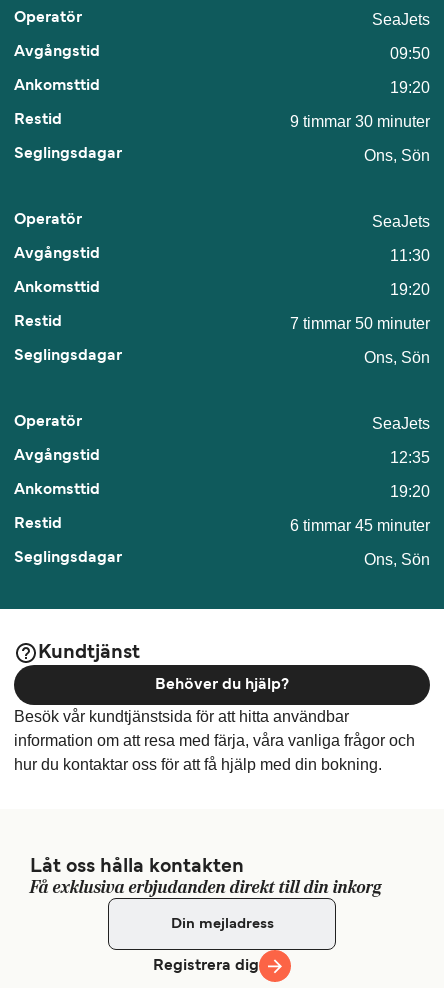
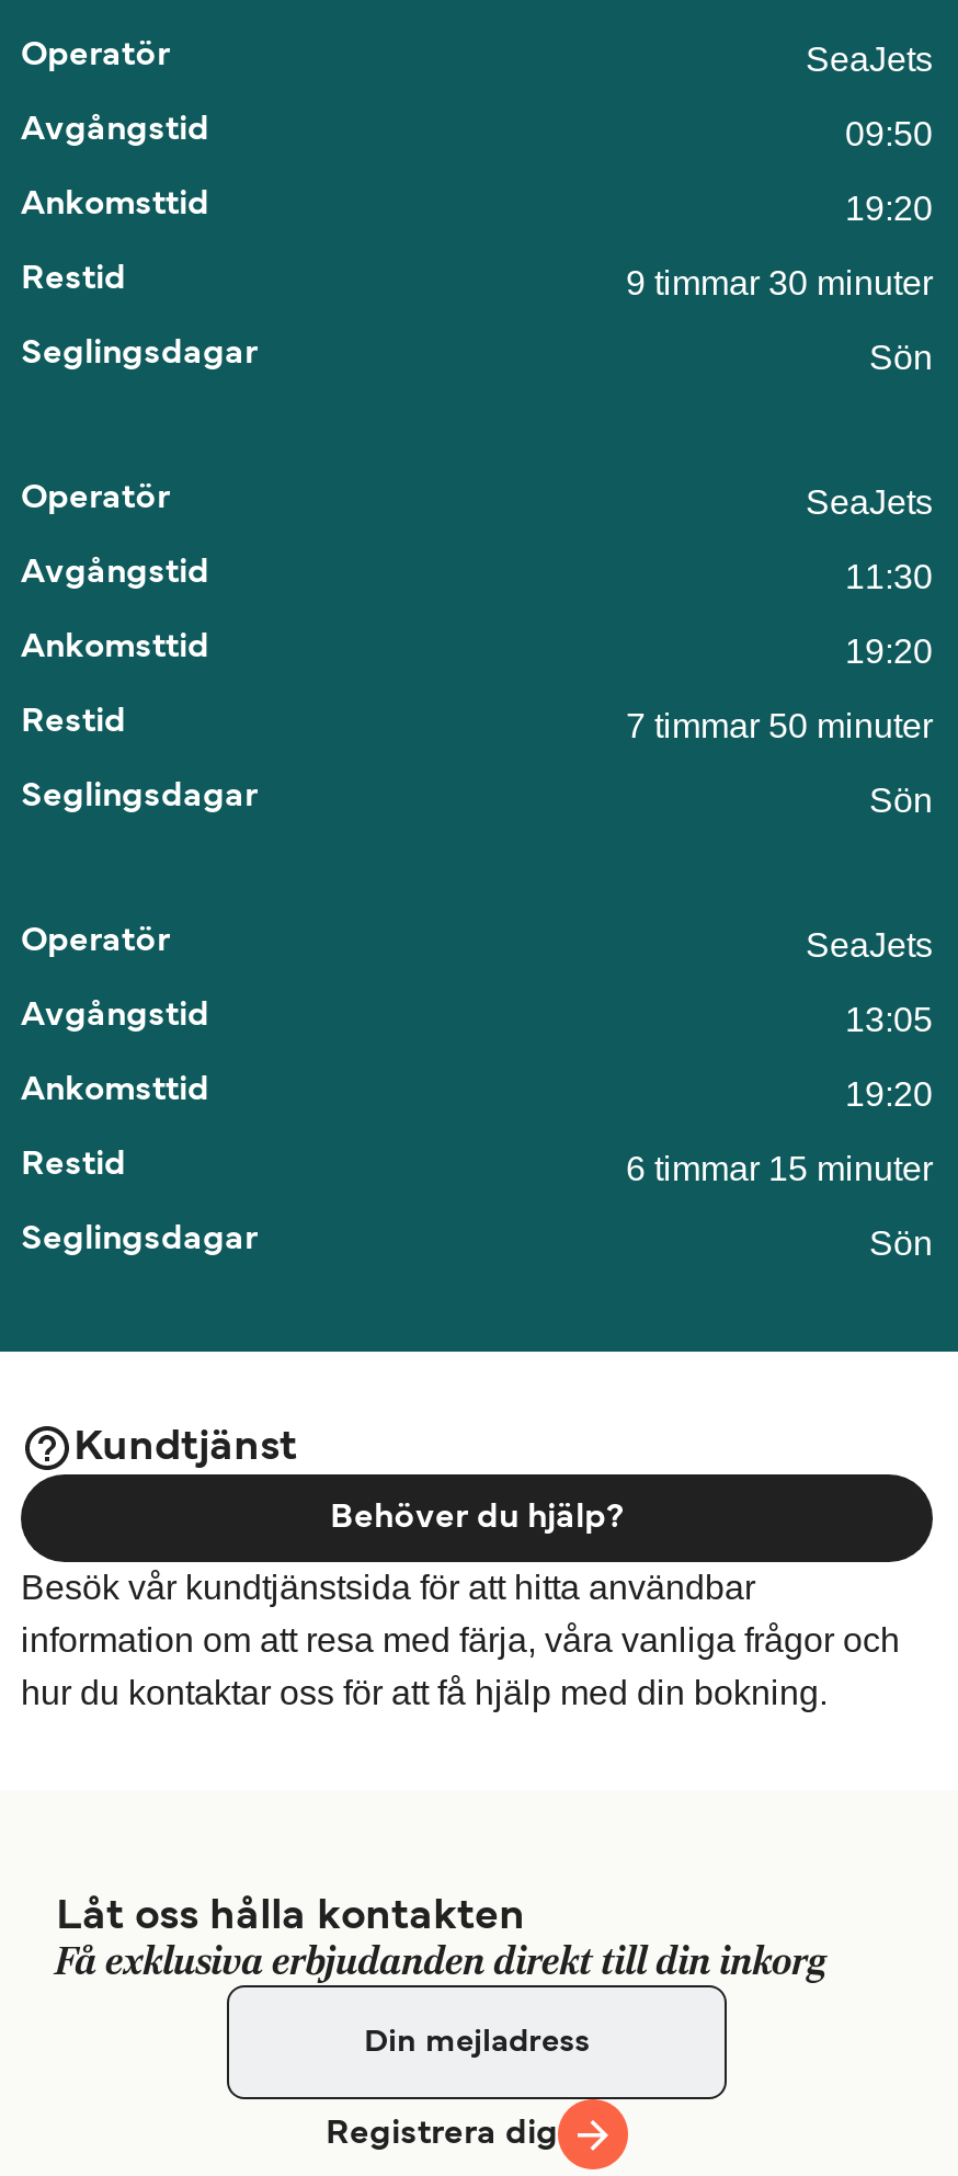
- Ons, Sön
+ Sön

- Ons, Sön
+ Sön

- 12:35
+ 13:05

- 6 timmar 45 minuter
+ 6 timmar 15 minuter

- Ons, Sön
+ Sön
